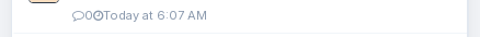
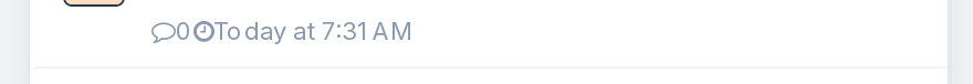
- 0 Today at 6:07 AM
+ 0 Today at 7:31 AM
